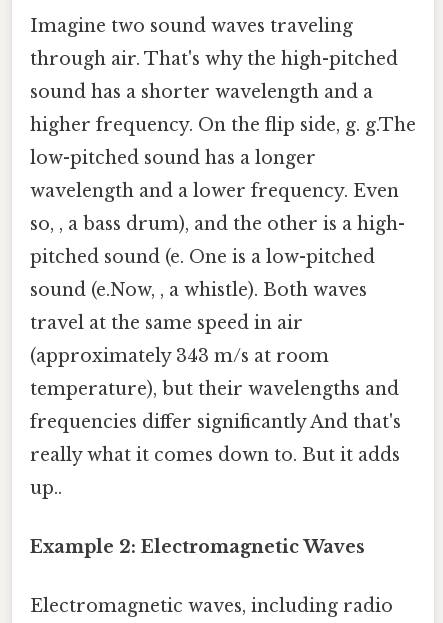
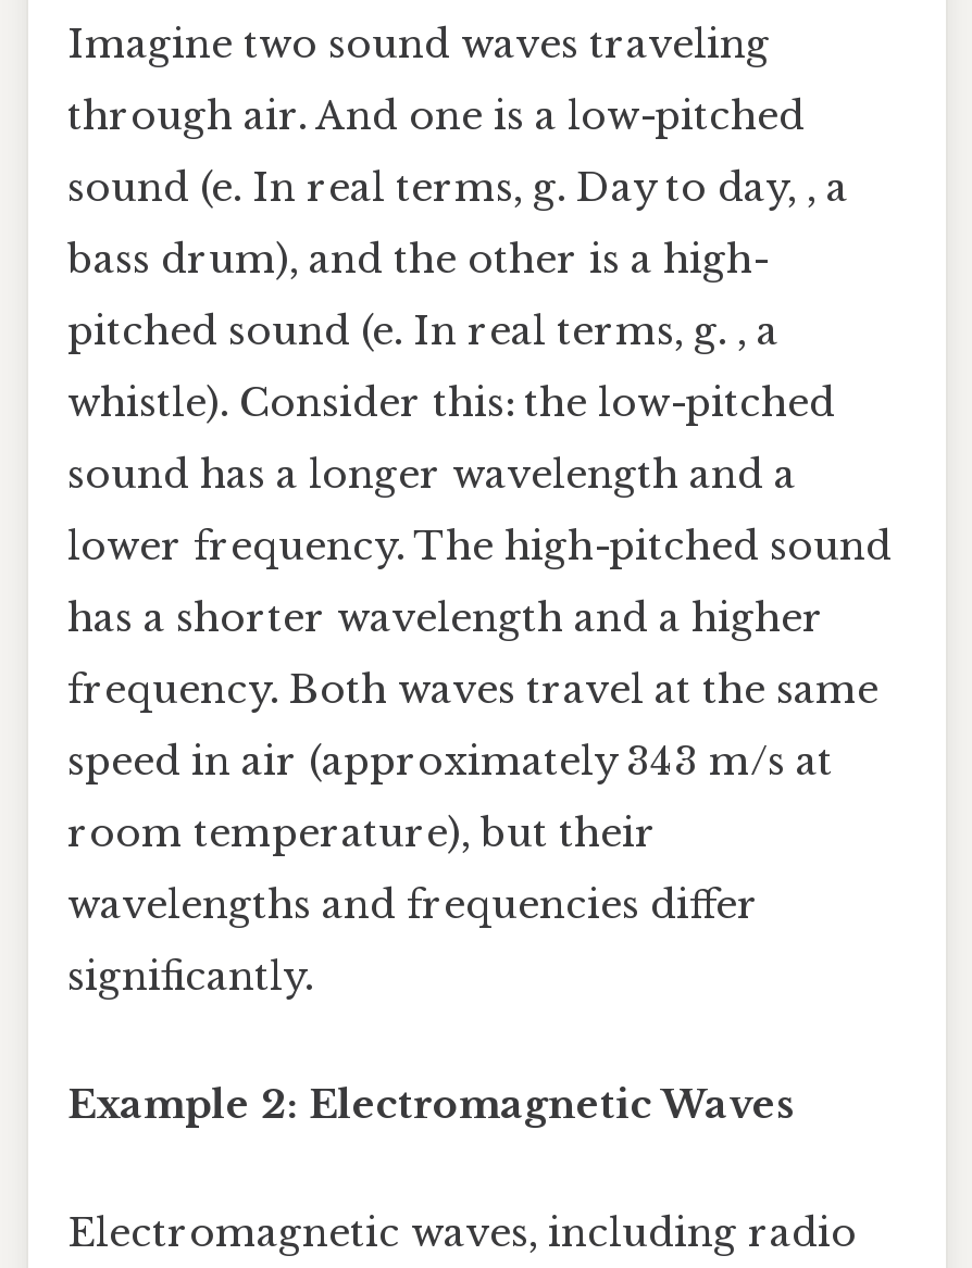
- through air. That's why the high-pitched
- sound has a shorter wavelength and a
- higher frequency. On the flip side, g. g.The
- low-pitched sound has a longer
- wavelength and a lower frequency. Even
- so, , a bass drum), and the other is a high-
- pitched sound (e. One is a low-pitched
- sound (e.Now, , a whistle). Both waves
- travel at the same speed in air
- (approximately 343 m/s at room
- temperature), but their wavelengths and
- frequencies differ significantly And that's
- really what it comes down to. But it adds
- up..
+ through air. And one is a low-pitched
+ sound (e. In real terms, g. Day to day, , a
+ bass drum), and the other is a high-
+ pitched sound (e. In real terms, g. , a
+ whistle). Consider this: the low-pitched
+ sound has a longer wavelength and a
+ lower frequency. The high-pitched sound
+ has a shorter wavelength and a higher
+ frequency. Both waves travel at the same
+ speed in air (approximately 343 m/s at
+ room temperature), but their
+ wavelengths and frequencies differ
+ significantly.
